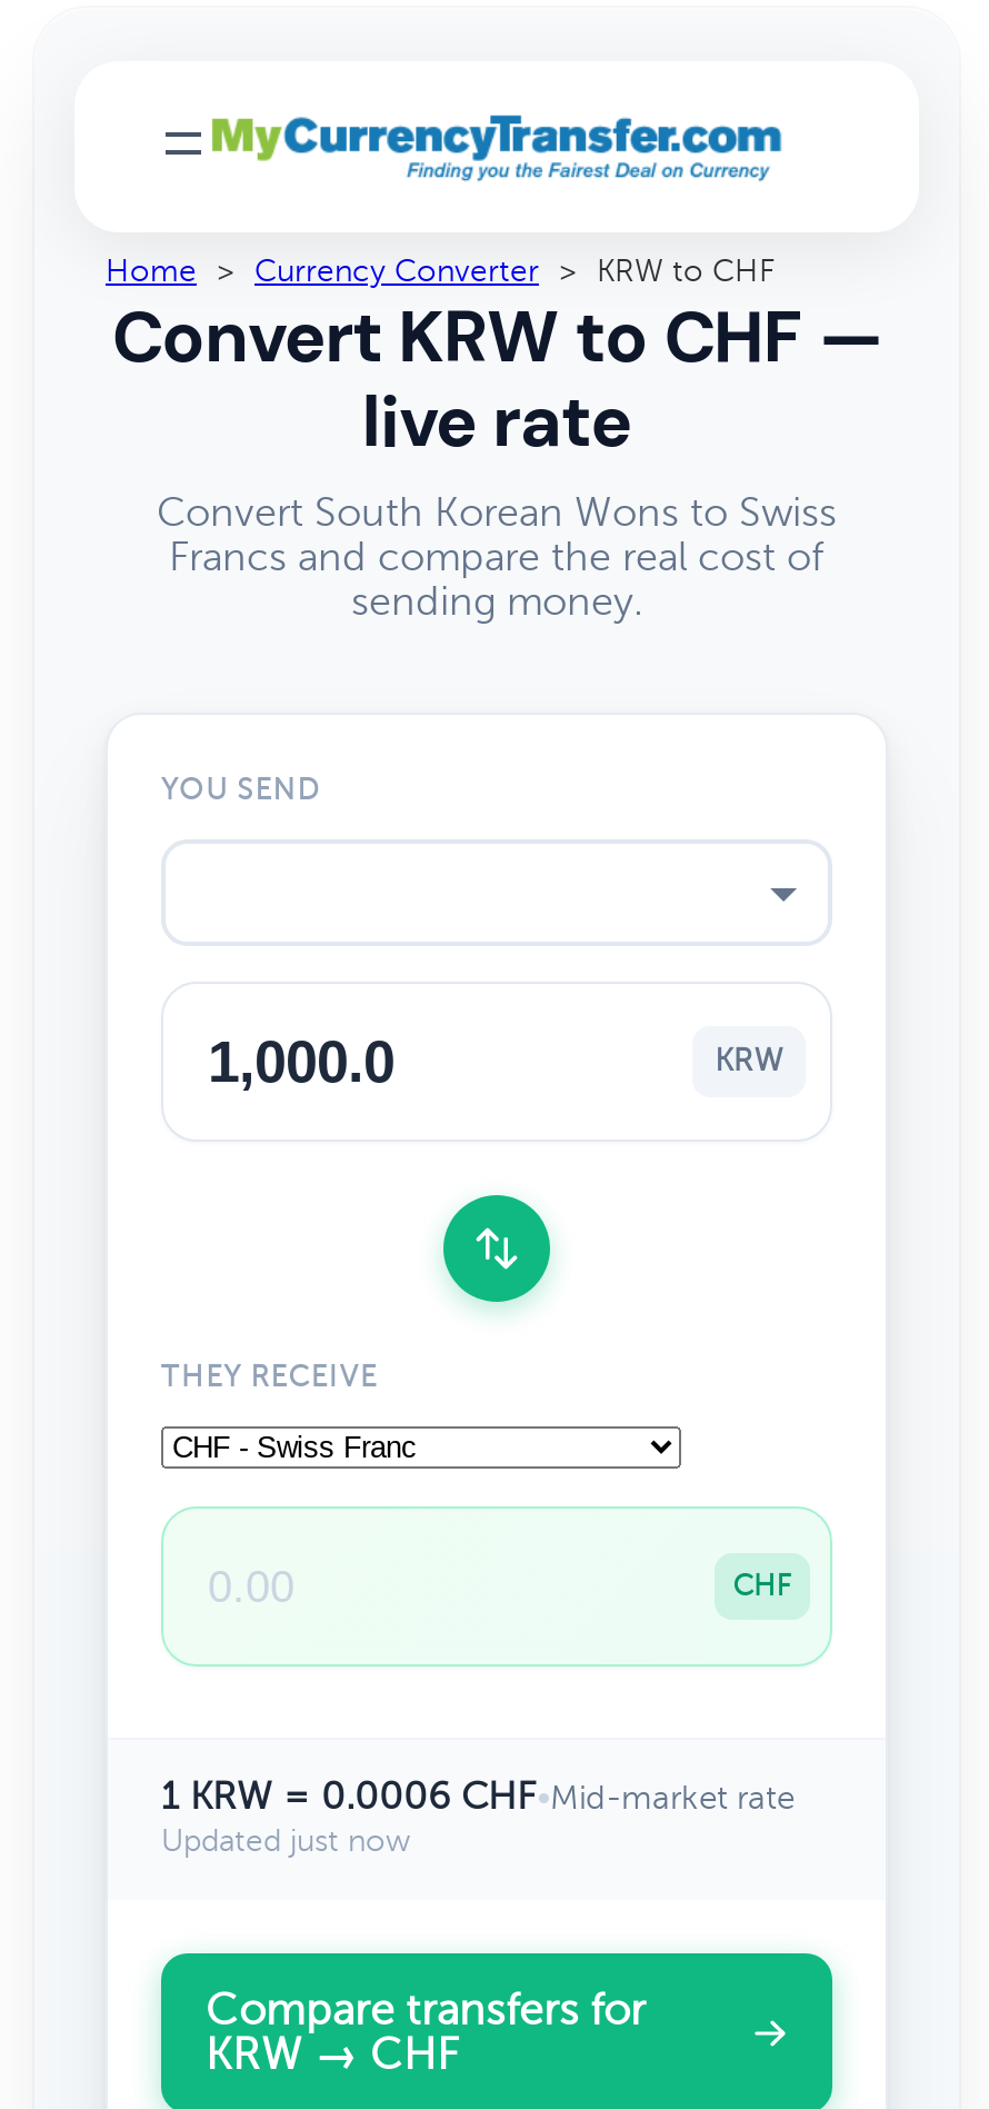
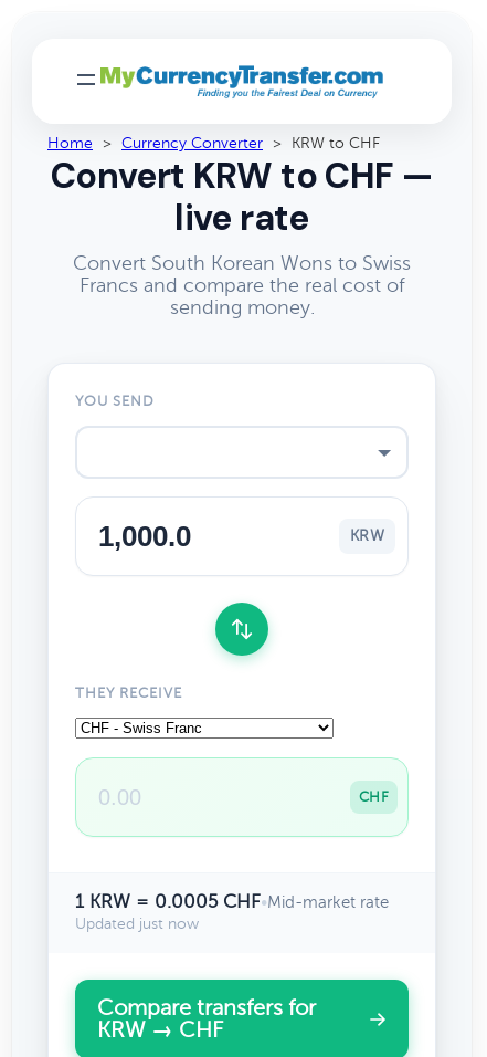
- 1 KRW = 0.0006 CHF • Mid-market rate
+ 1 KRW = 0.0005 CHF • Mid-market rate
